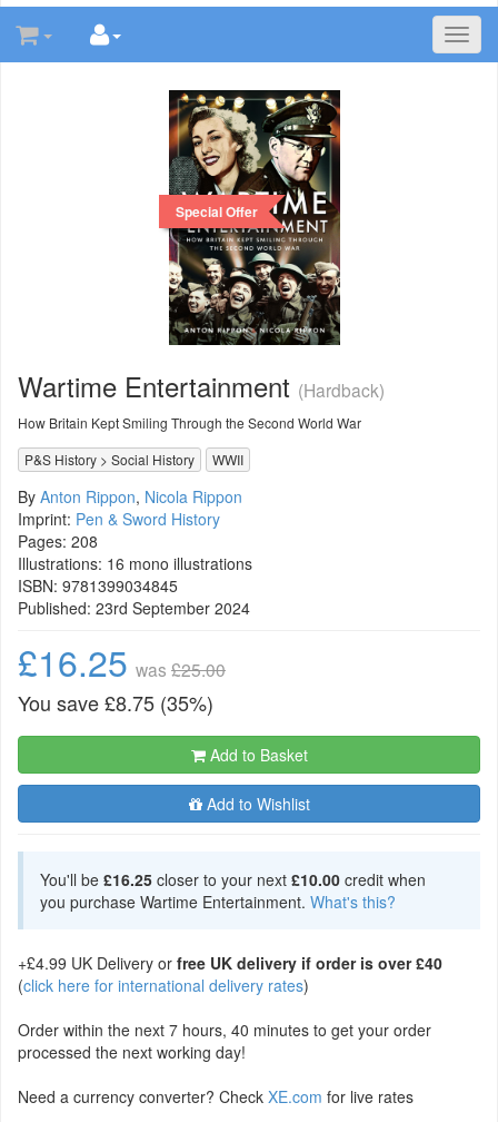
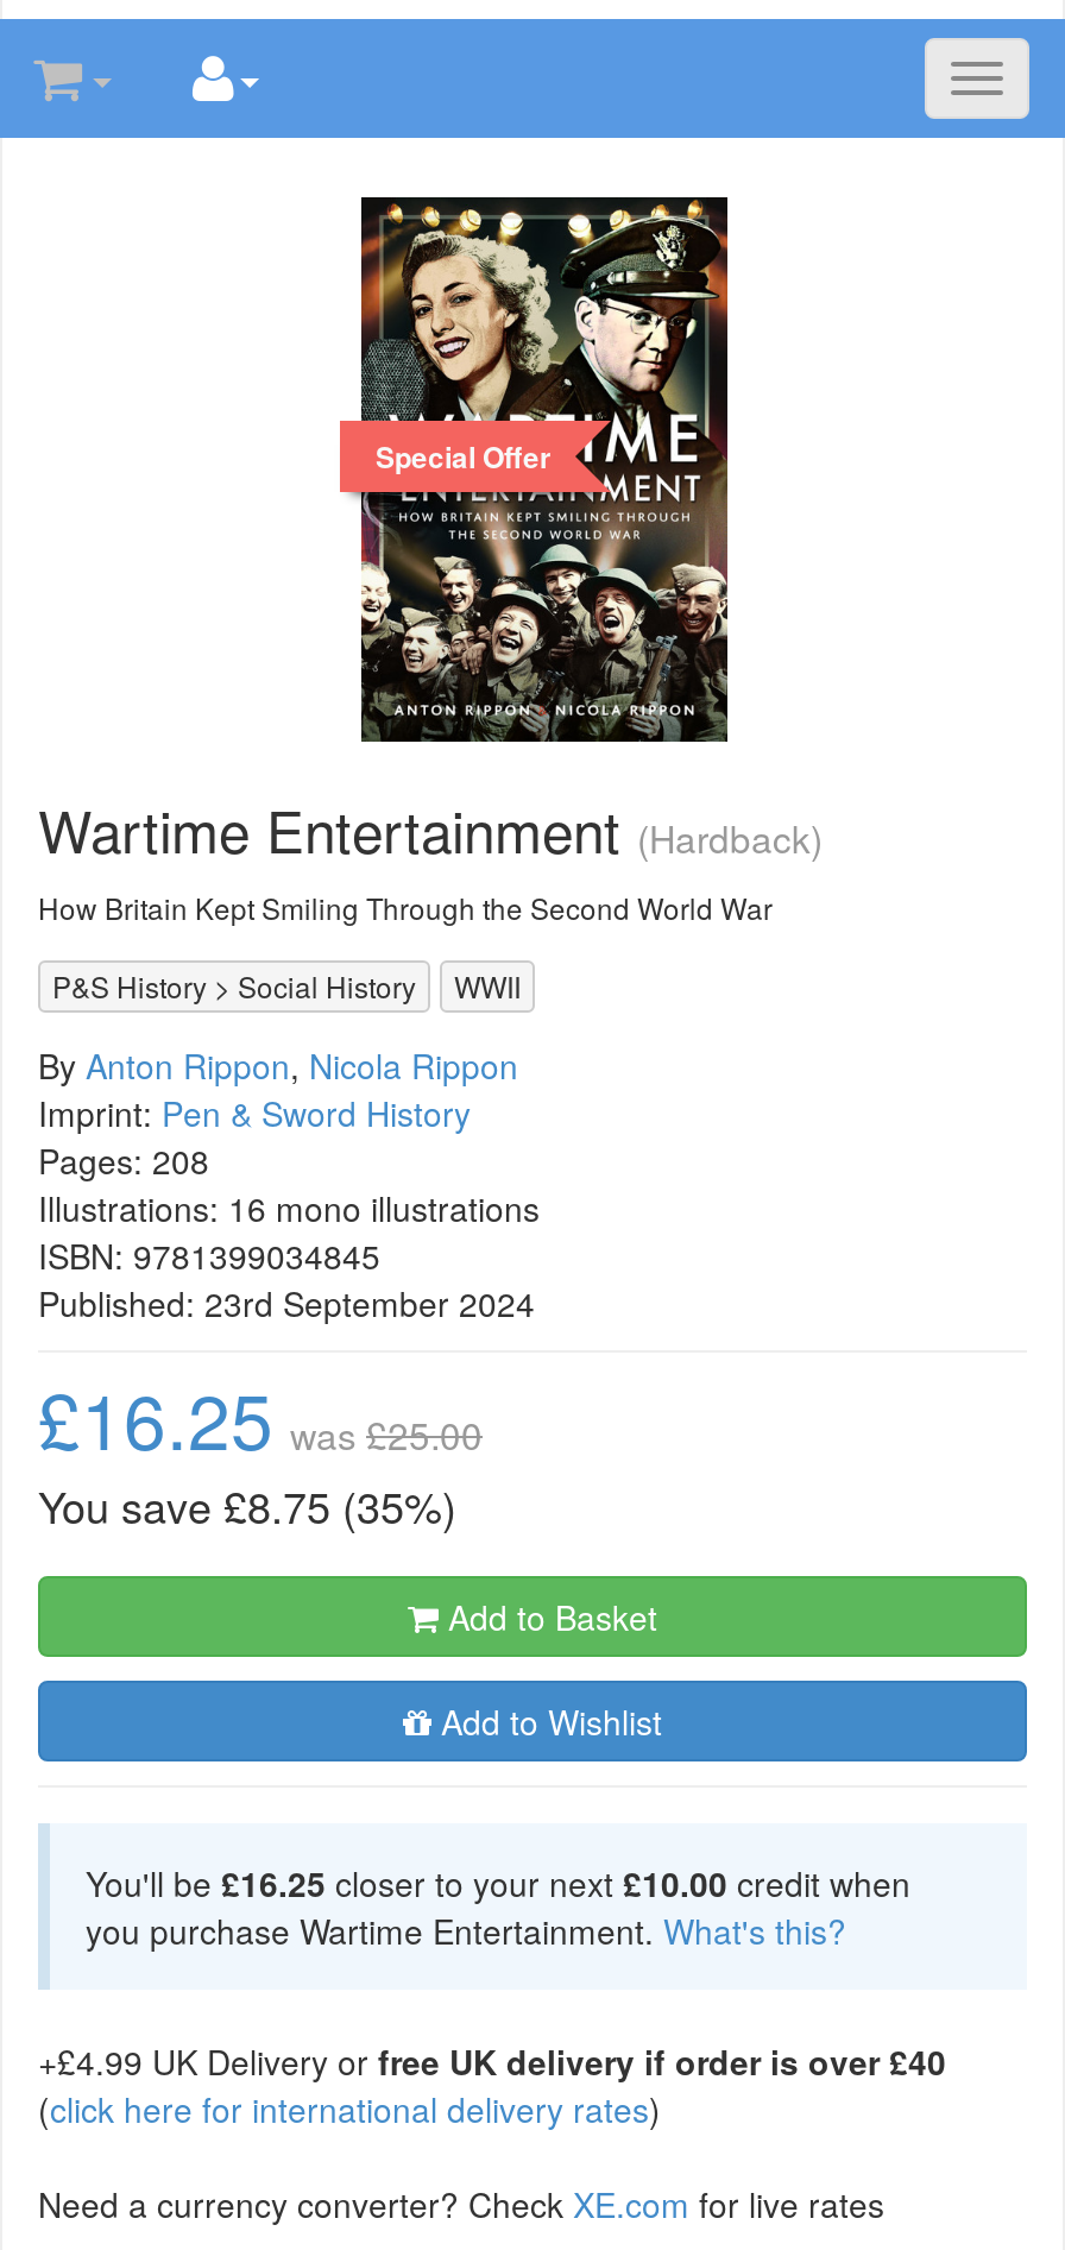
- Order within the next 7 hours, 40 minutes to get your order
- processed the next working day!
